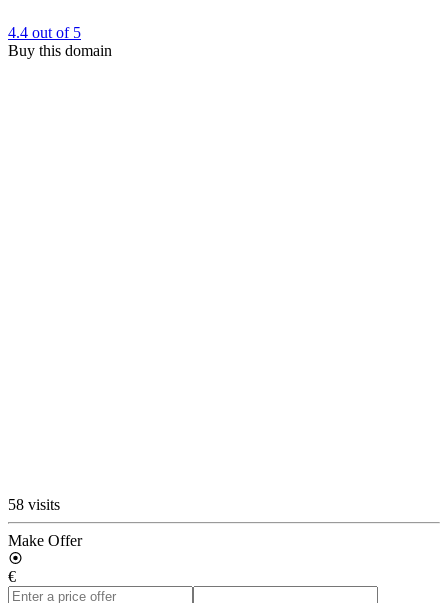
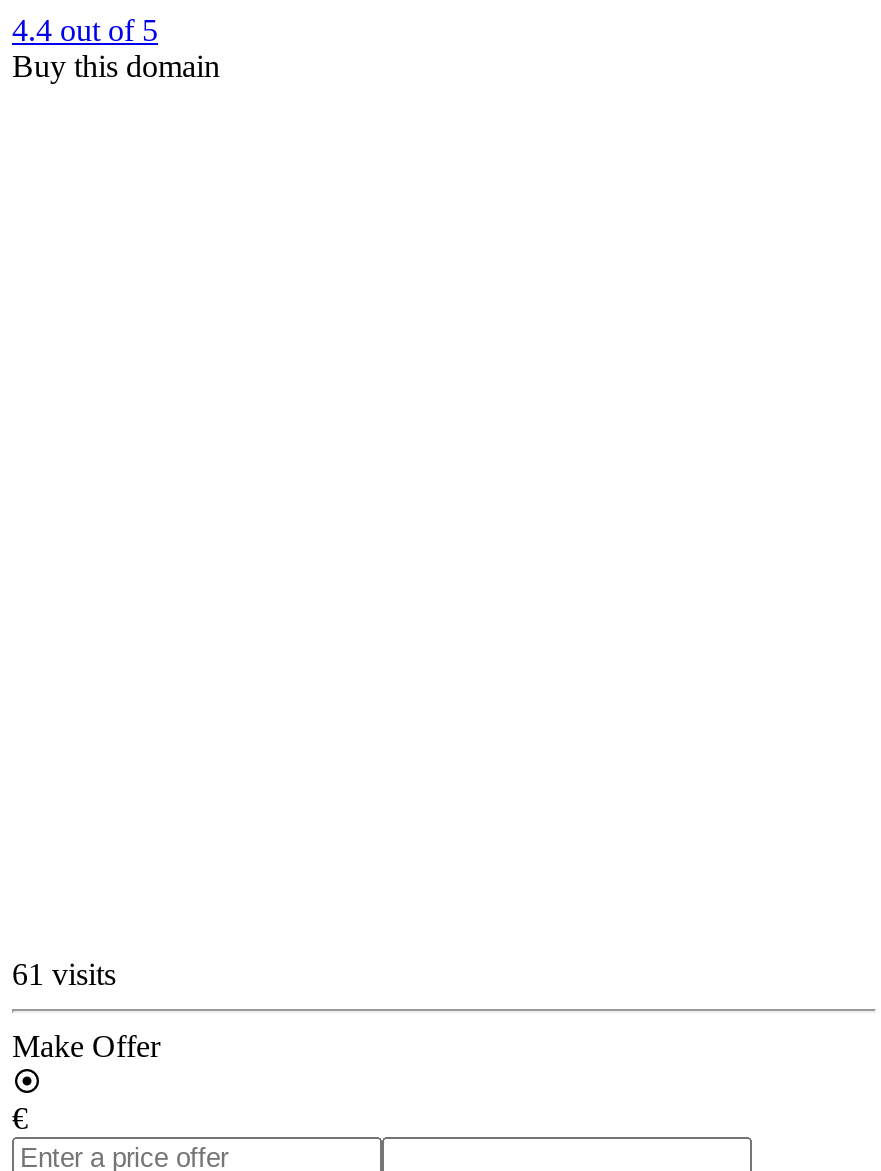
- 58 visits
+ 61 visits
